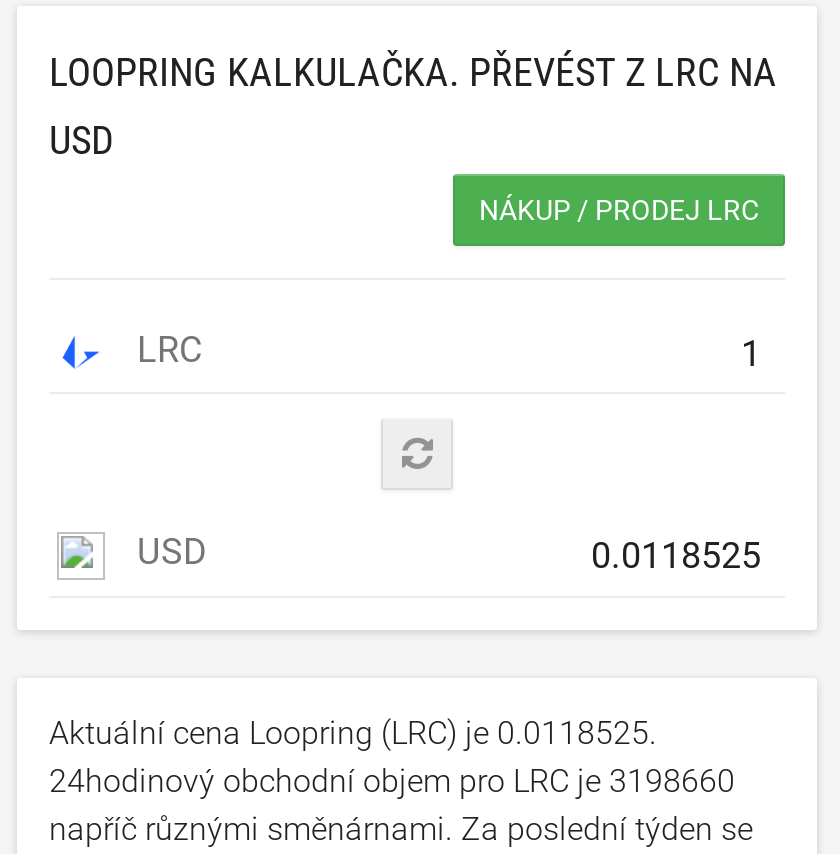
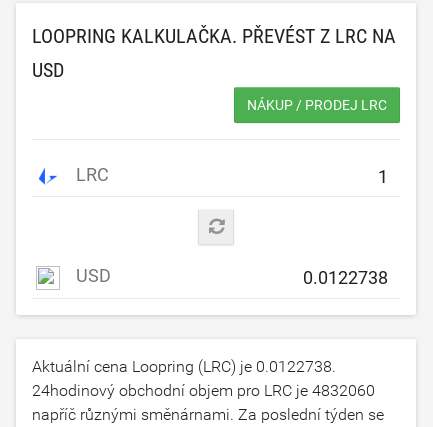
- Aktuální cena Loopring (LRC) je 0.0118525.
+ Aktuální cena Loopring (LRC) je 0.0122738.

- 24hodinový obchodní objem pro LRC je 3198660
+ 24hodinový obchodní objem pro LRC je 4832060
